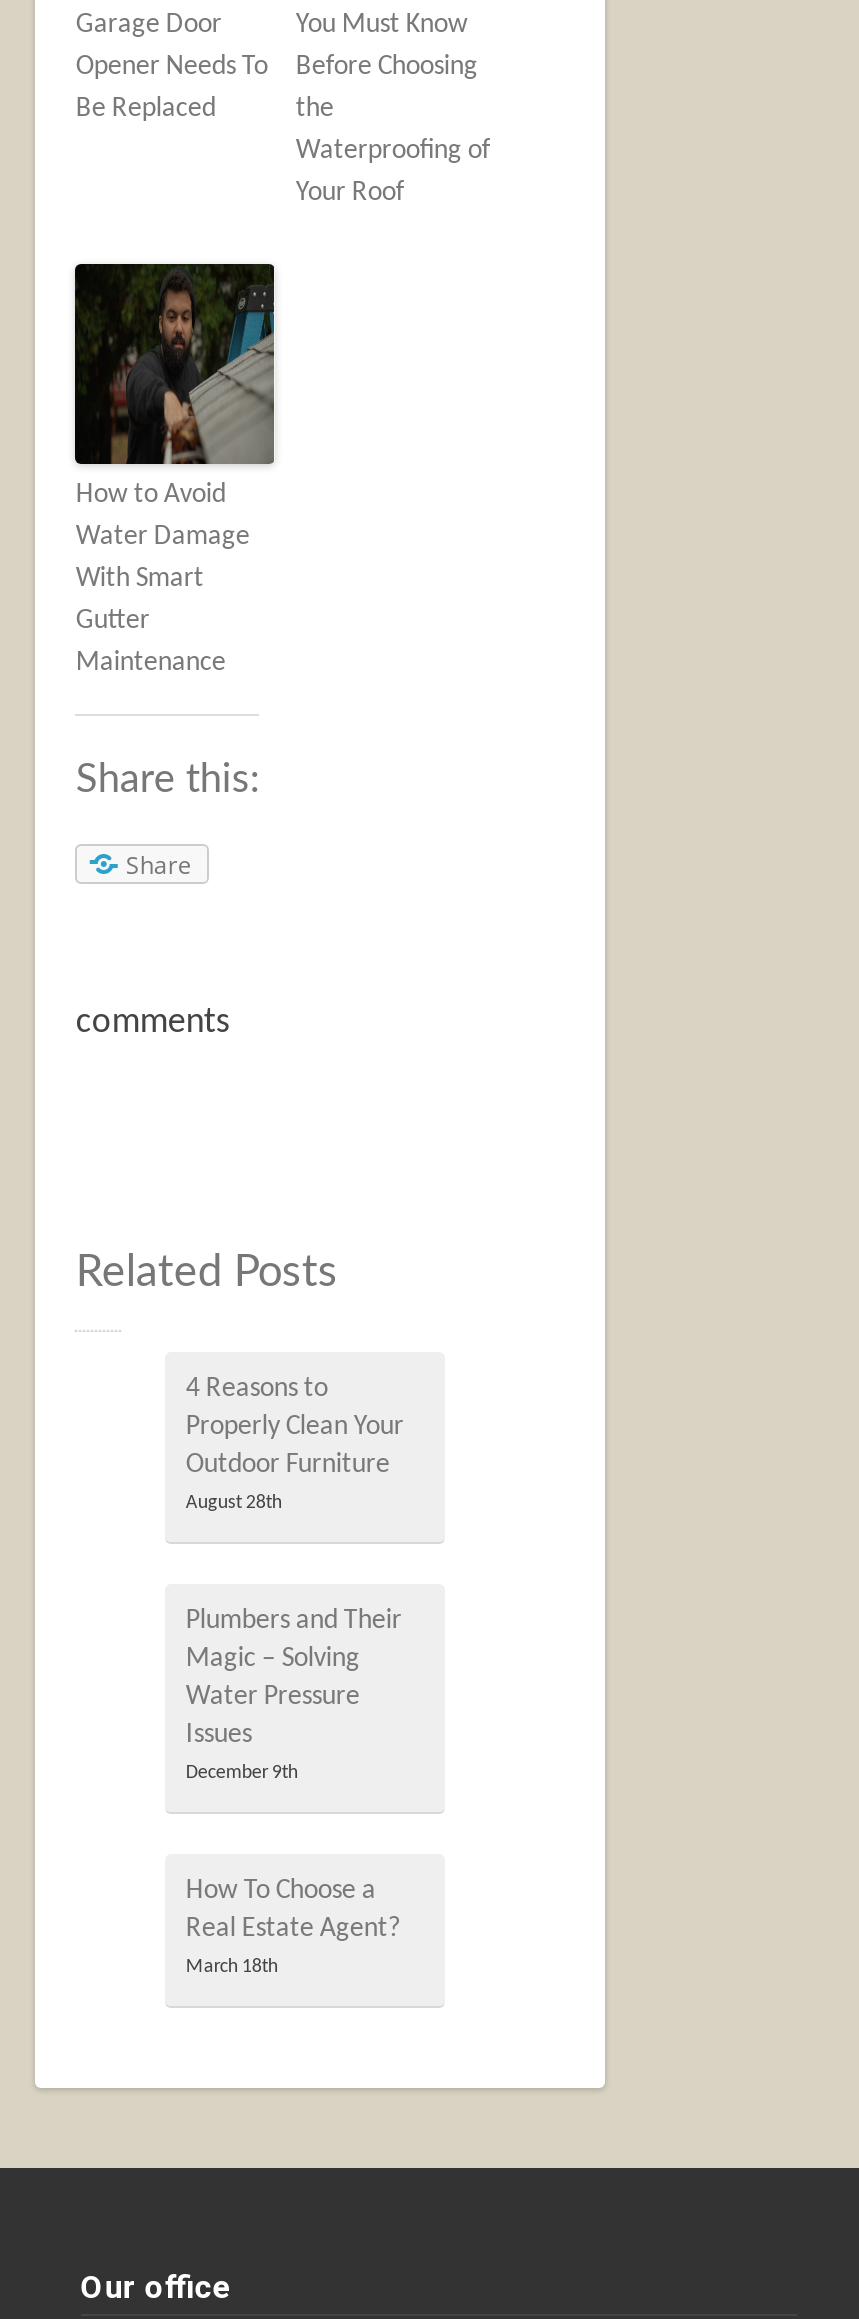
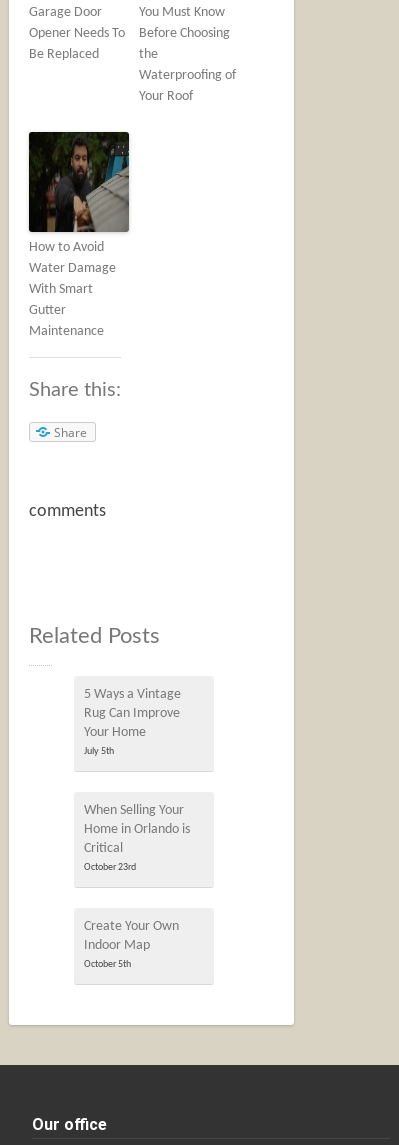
- 4 Reasons to
- Properly Clean Your
- Outdoor Furniture
- August 28th
+ 5 Ways a Vintage
+ Rug Can Improve
+ Your Home
+ July 5th

- Plumbers and Their
- Magic – Solving
- Water Pressure
- Issues
- December 9th
+ When Selling Your
+ Home in Orlando is
+ Critical
+ October 23rd

- How To Choose a
- Real Estate Agent?
- March 18th
+ Create Your Own
+ Indoor Map
+ October 5th
